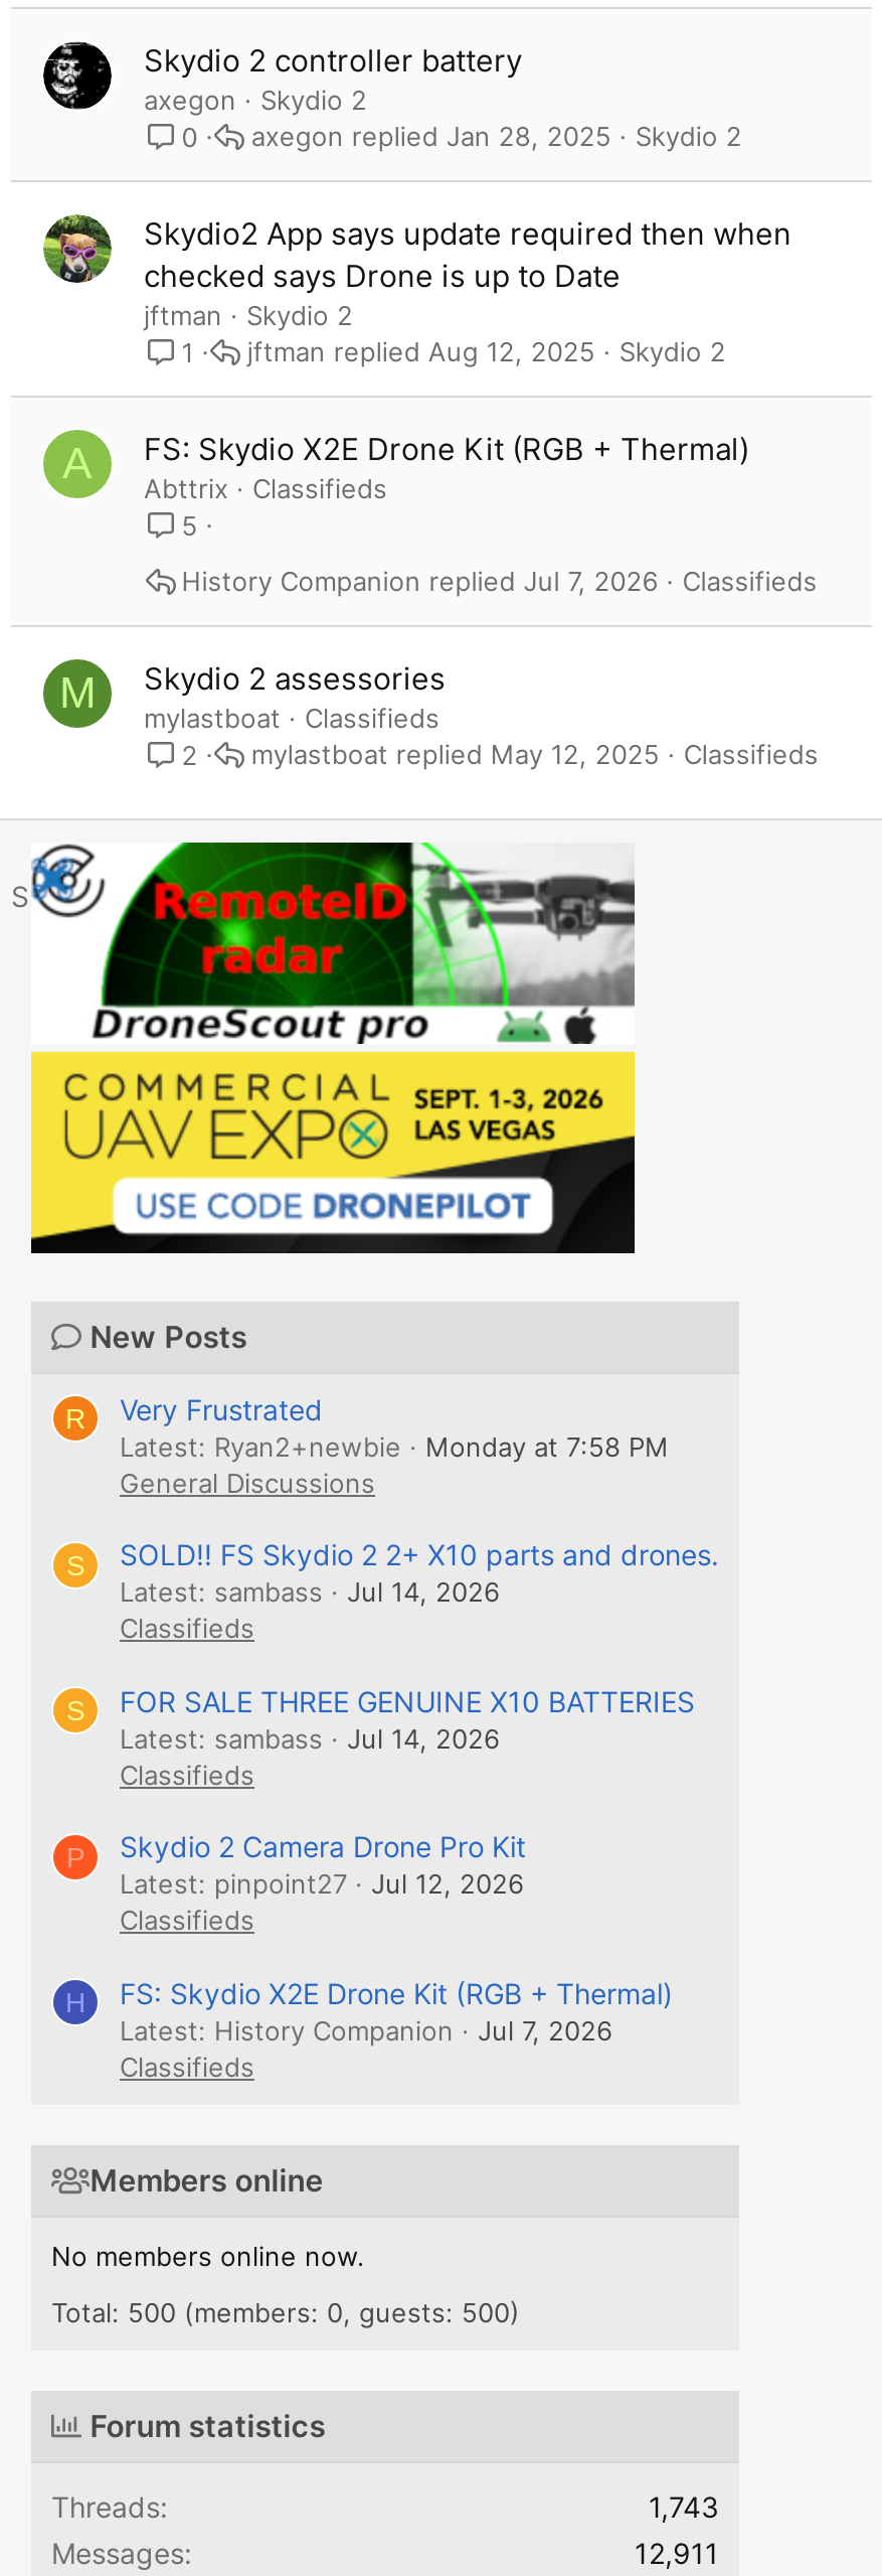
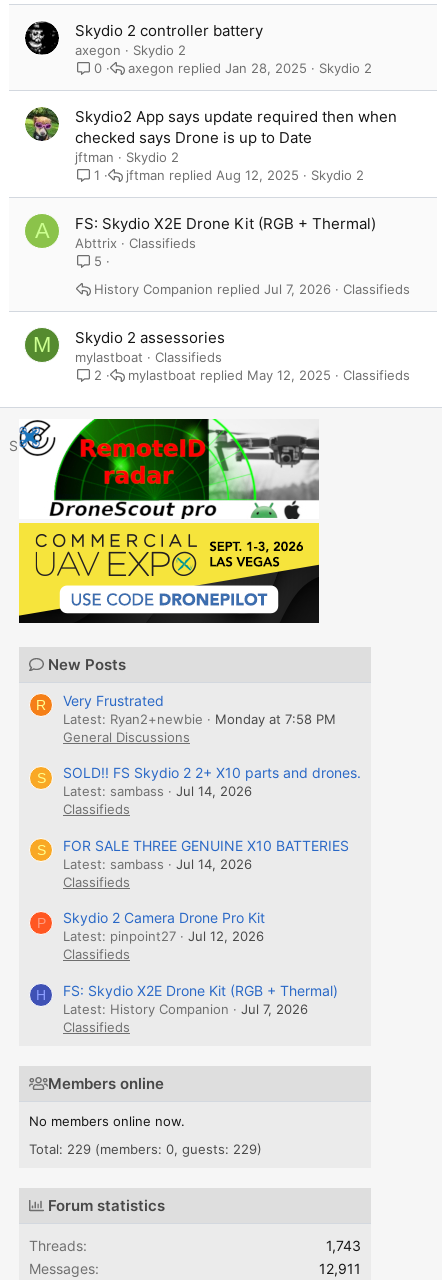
- Total: 500 (members: 0, guests: 500)
+ Total: 229 (members: 0, guests: 229)
